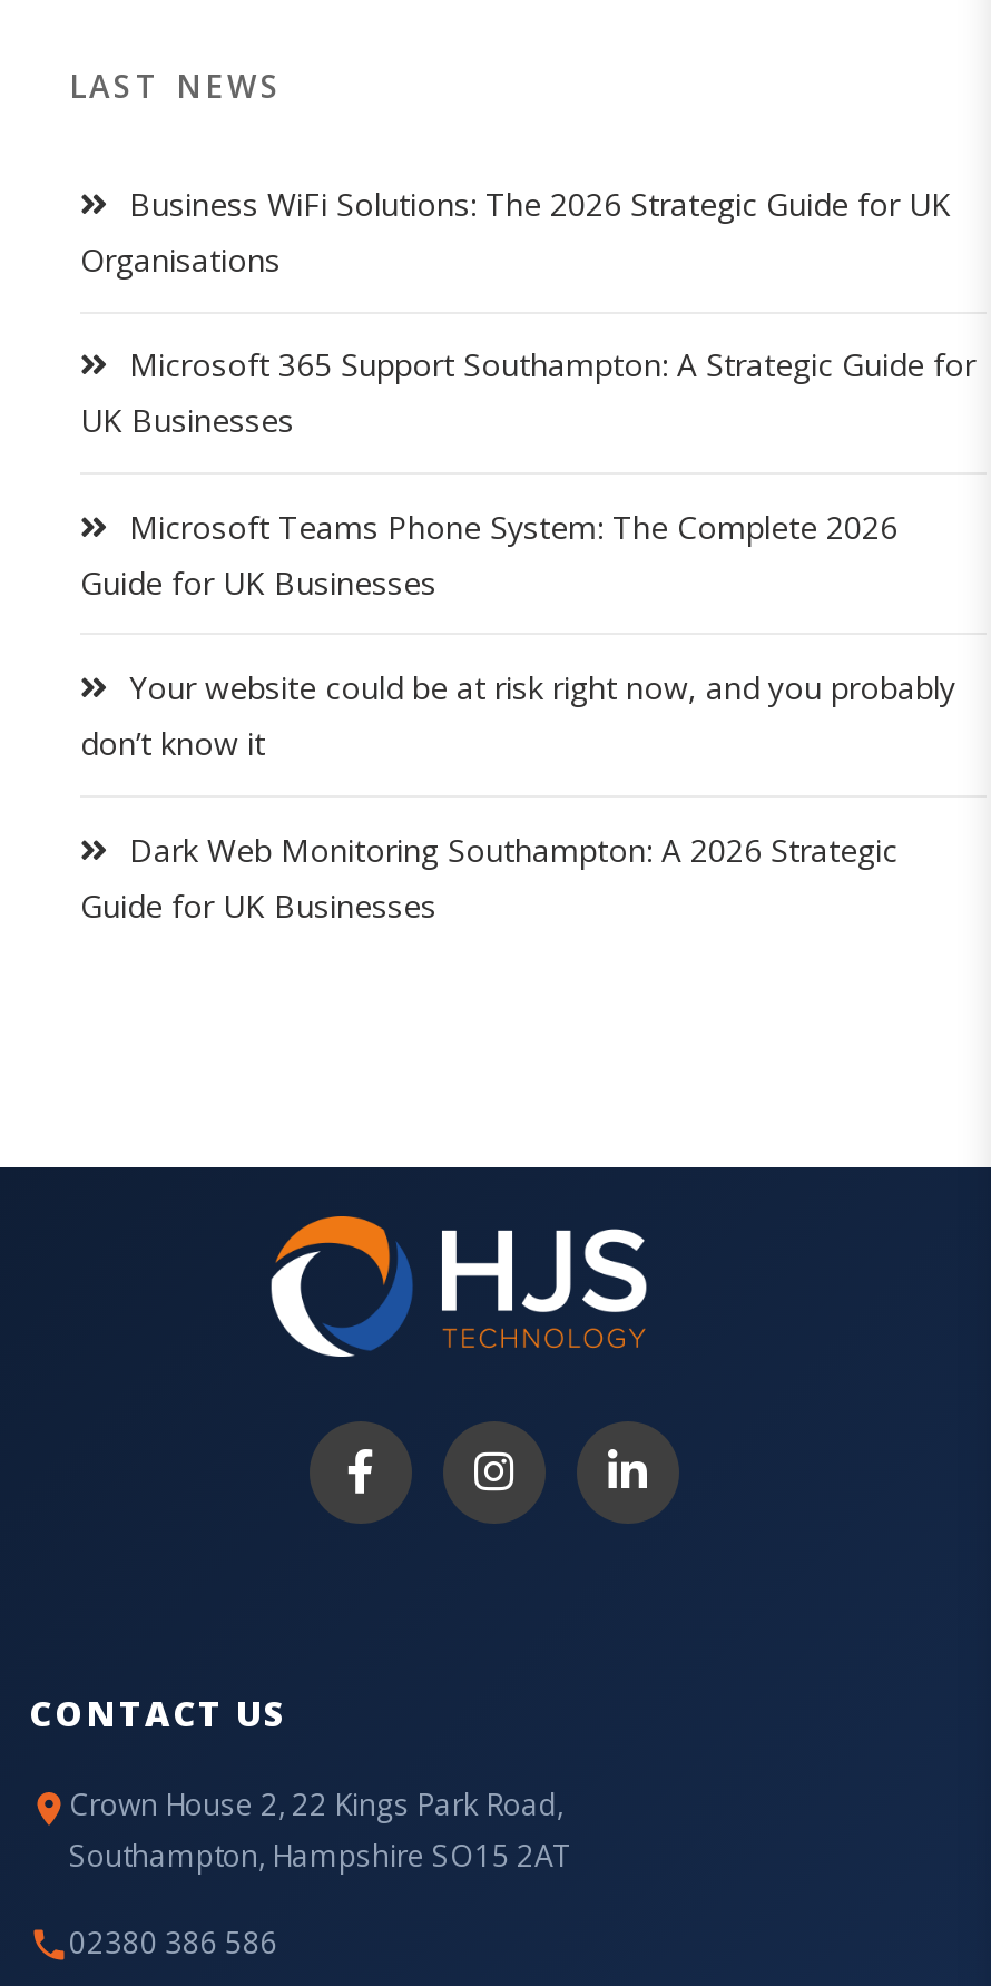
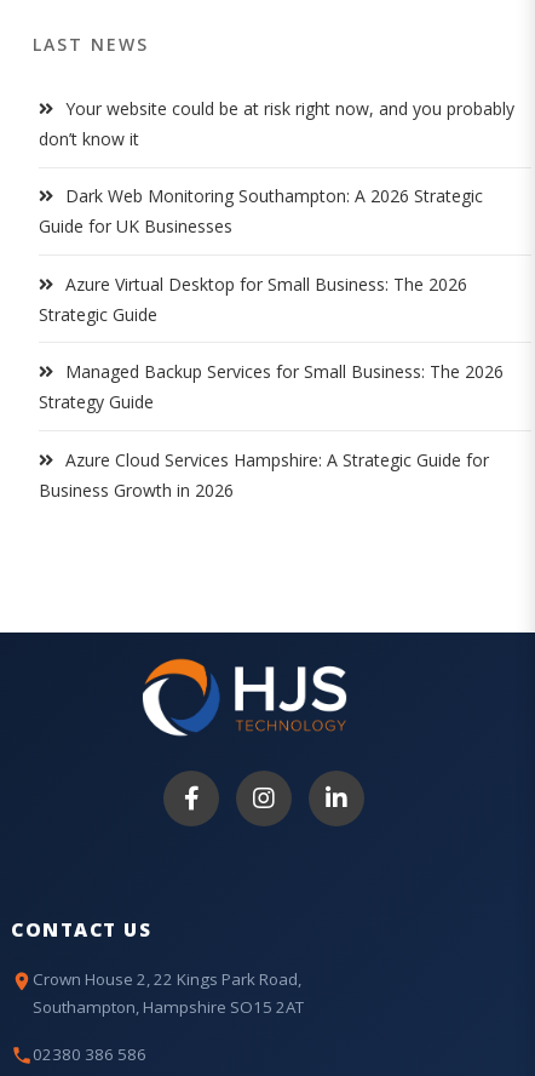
- Business WiFi Solutions: The 2026 Strategic Guide for UK
- Organisations
- Microsoft 365 Support Southampton: A Strategic Guide for
- UK Businesses
- Microsoft Teams Phone System: The Complete 2026
- Guide for UK Businesses

moved up: Your website could be at risk right now, and you probably | don’t know it | Dark Web Monitoring Southampton: A 2026 Strategic | Guide for UK Businesses

+ Azure Virtual Desktop for Small Business: The 2026
+ Strategic Guide
+ Managed Backup Services for Small Business: The 2026
+ Strategy Guide
+ Azure Cloud Services Hampshire: A Strategic Guide for
+ Business Growth in 2026
